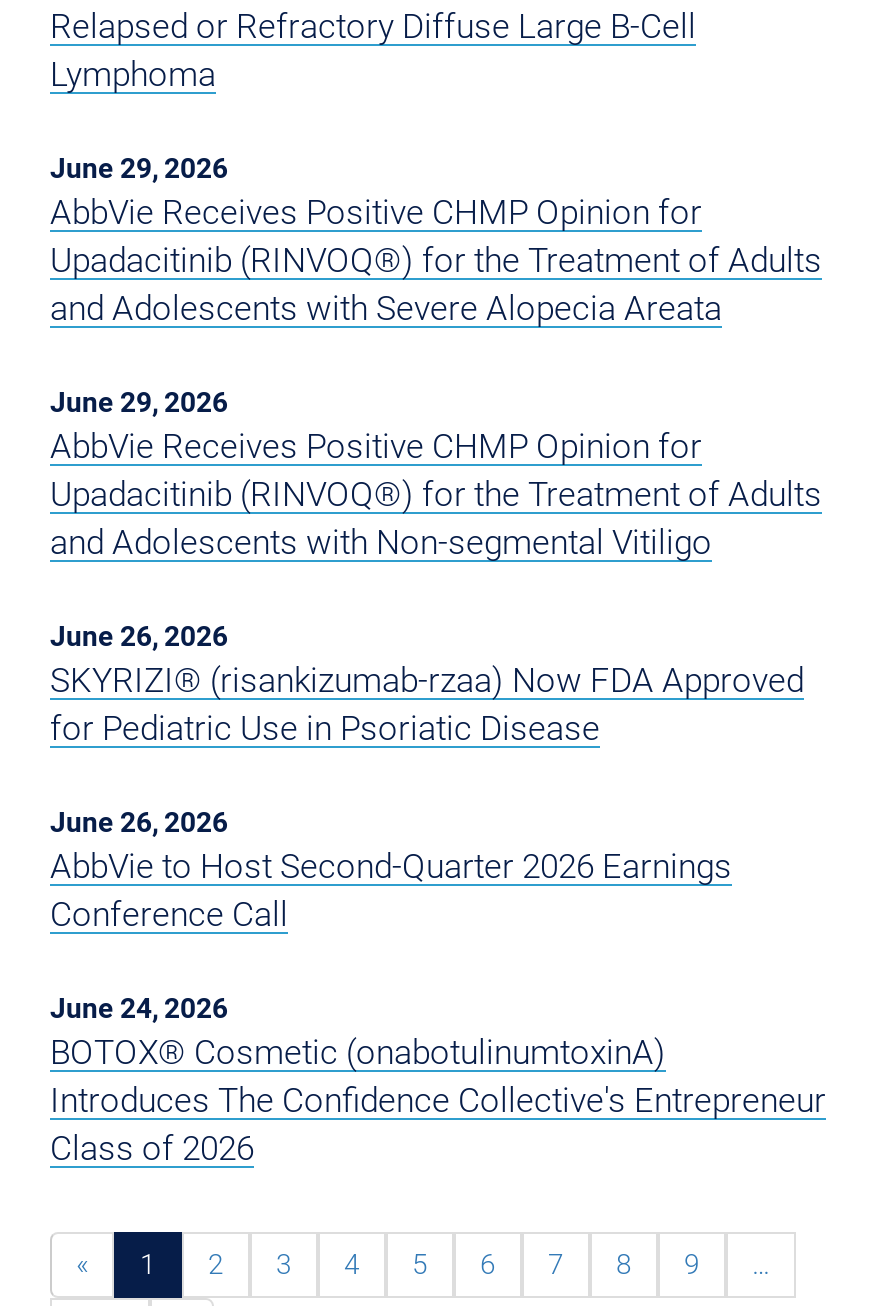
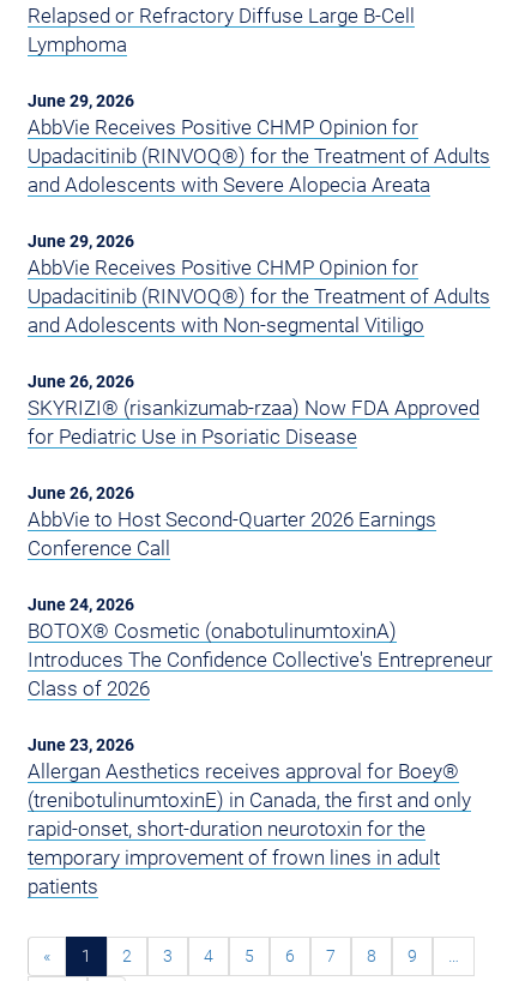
+ June 23, 2026
+ Allergan Aesthetics receives approval for Boey®
+ (trenibotulinumtoxinE) in Canada, the first and only
+ rapid-onset, short-duration neurotoxin for the
+ temporary improvement of frown lines in adult
+ patients
